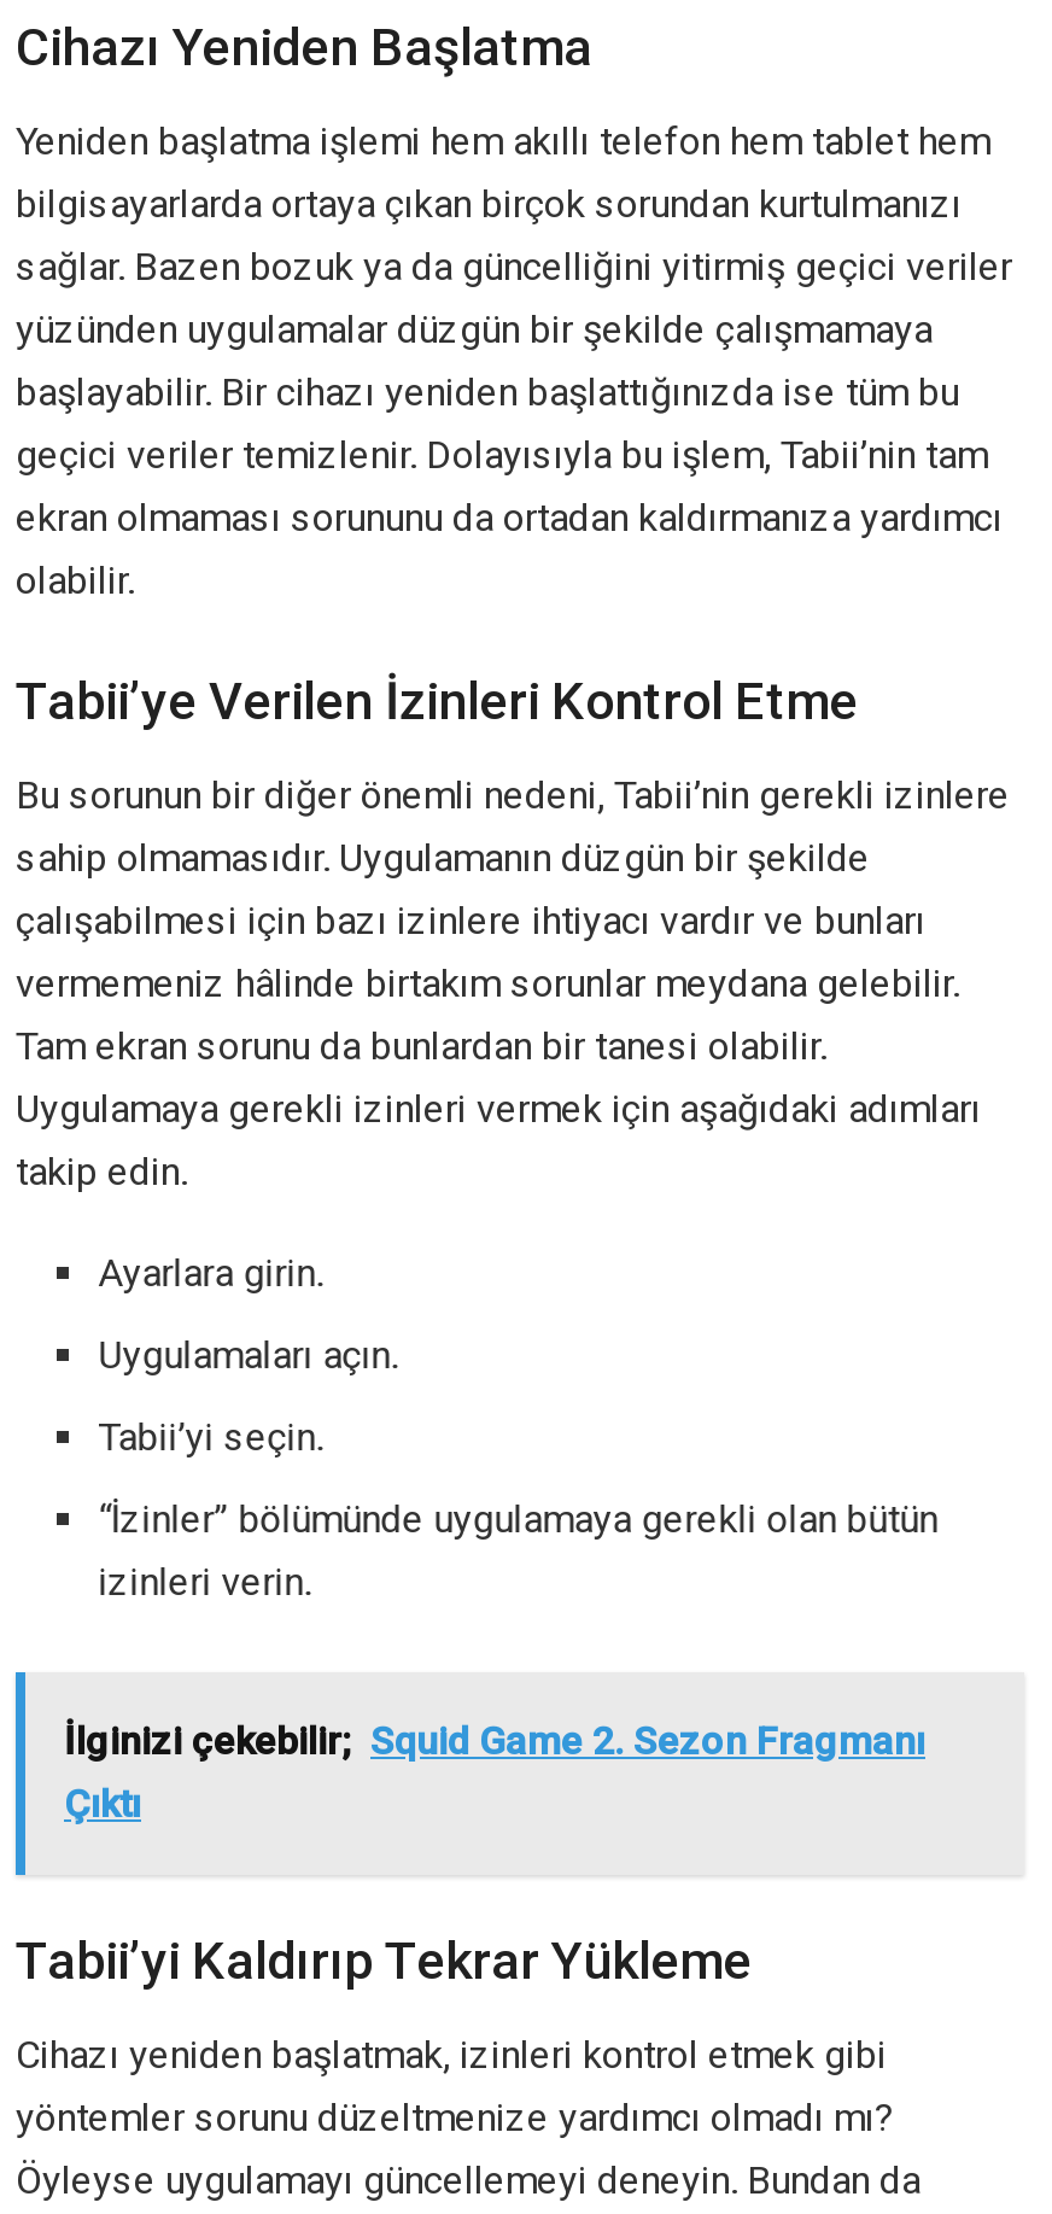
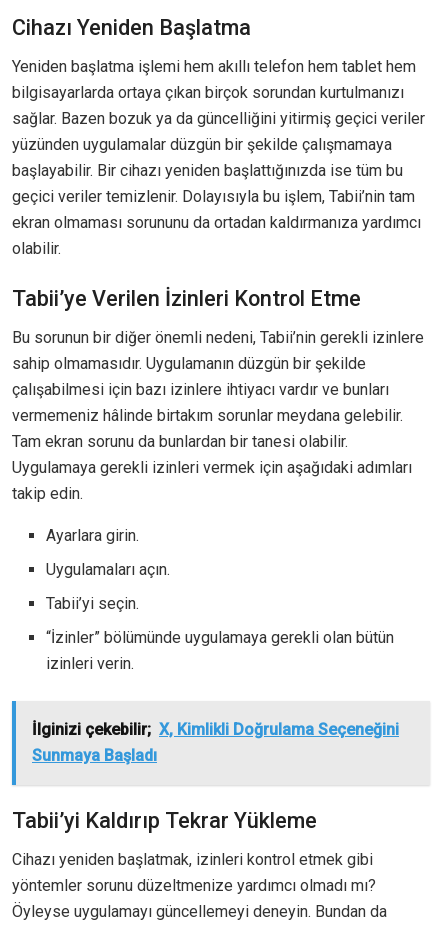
- İlginizi çekebilir; Squid Game 2. Sezon Fragmanı
- Çıktı
+ İlginizi çekebilir; X, Kimlikli Doğrulama Seçeneğini
+ Sunmaya Başladı
